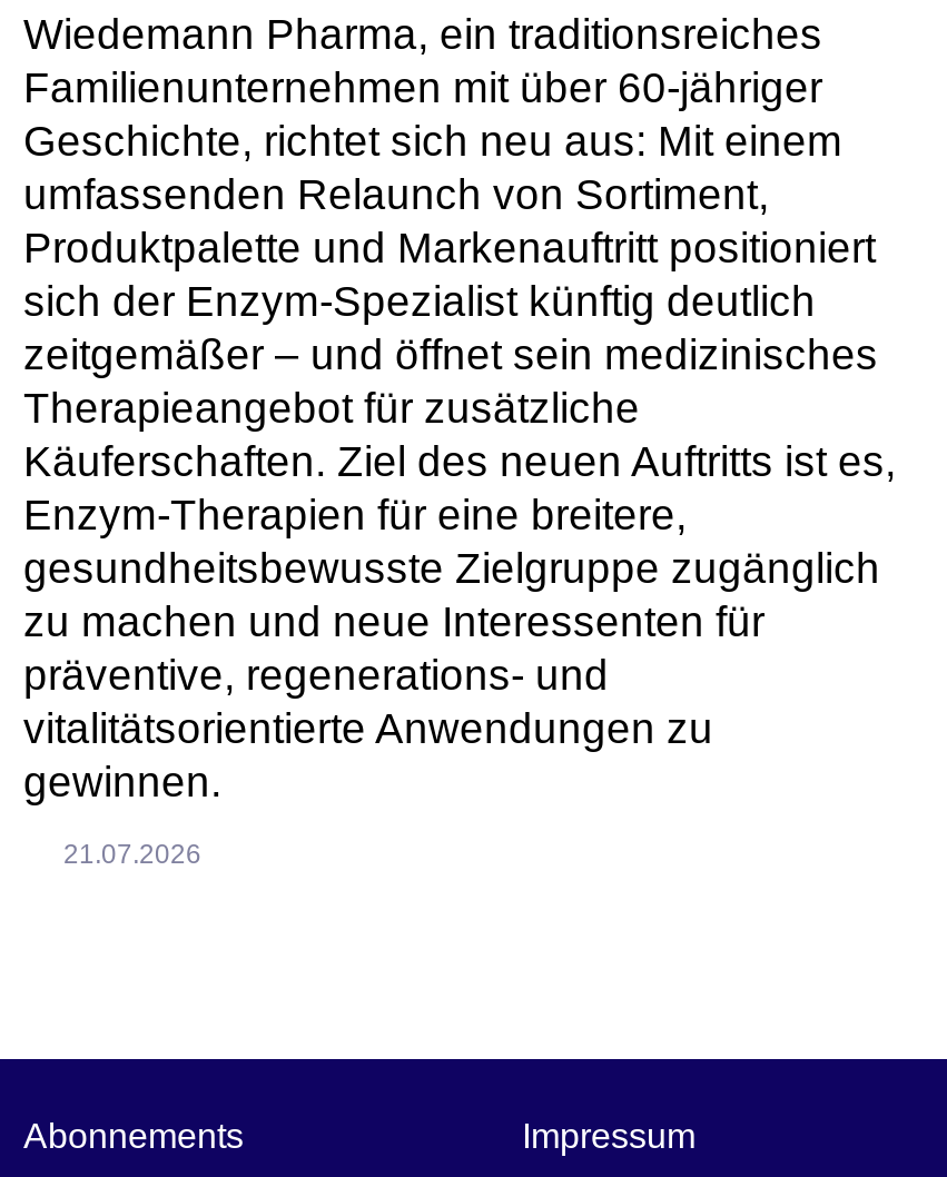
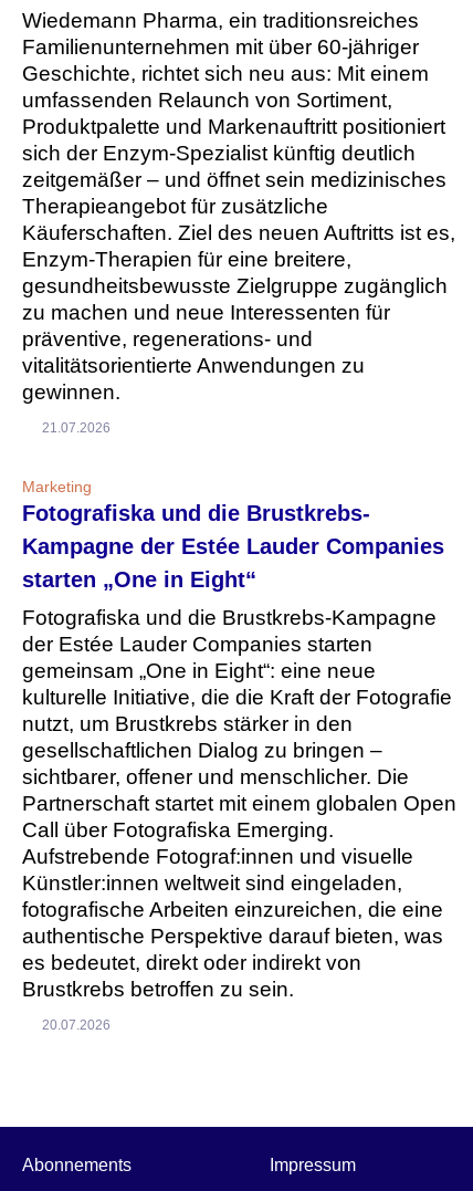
+ Marketing
+ Fotografiska und die Brustkrebs-
+ Kampagne der Estée Lauder Companies
+ starten „One in Eight“
+ Fotografiska und die Brustkrebs-Kampagne
+ der Estée Lauder Companies starten
+ gemeinsam „One in Eight“: eine neue
+ kulturelle Initiative, die die Kraft der Fotografie
+ nutzt, um Brustkrebs stärker in den
+ gesellschaftlichen Dialog zu bringen –
+ sichtbarer, offener und menschlicher. Die
+ Partnerschaft startet mit einem globalen Open
+ Call über Fotografiska Emerging.
+ Aufstrebende Fotograf:innen und visuelle
+ Künstler:innen weltweit sind eingeladen,
+ fotografische Arbeiten einzureichen, die eine
+ authentische Perspektive darauf bieten, was
+ es bedeutet, direkt oder indirekt von
+ Brustkrebs betroffen zu sein.
+ 20.07.2026
